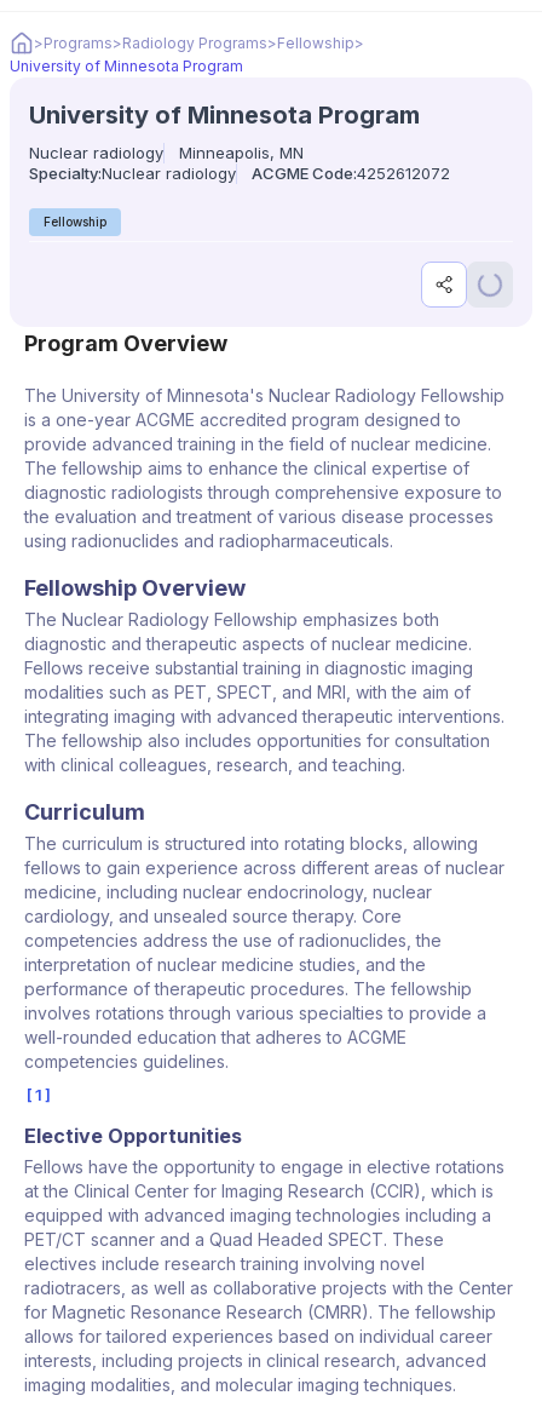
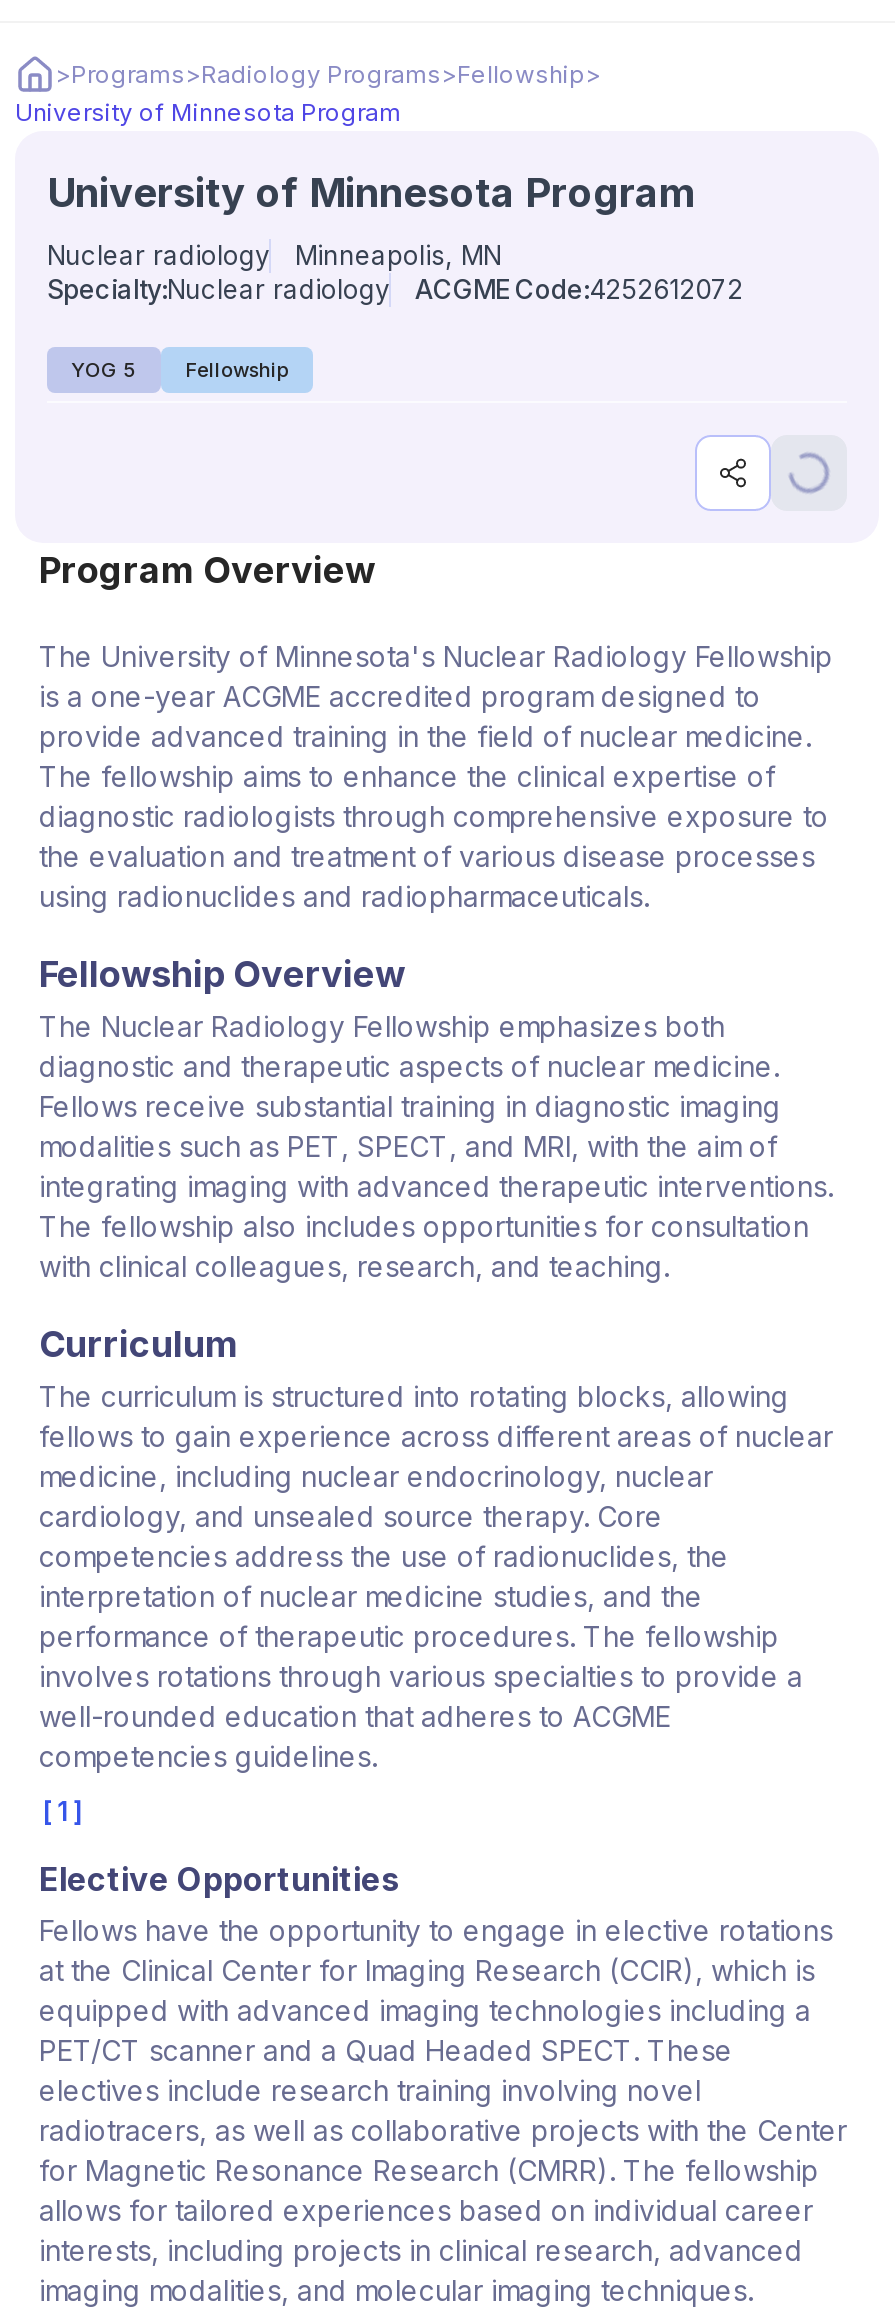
+ YOG 5
